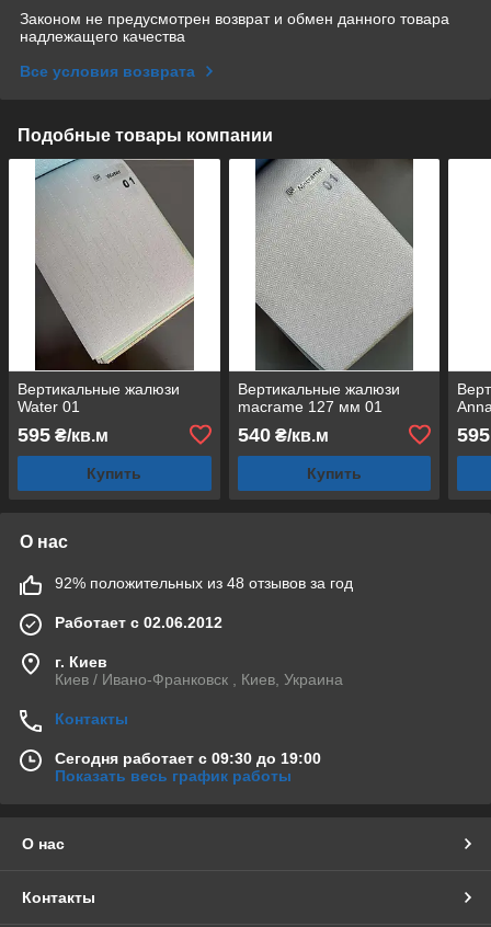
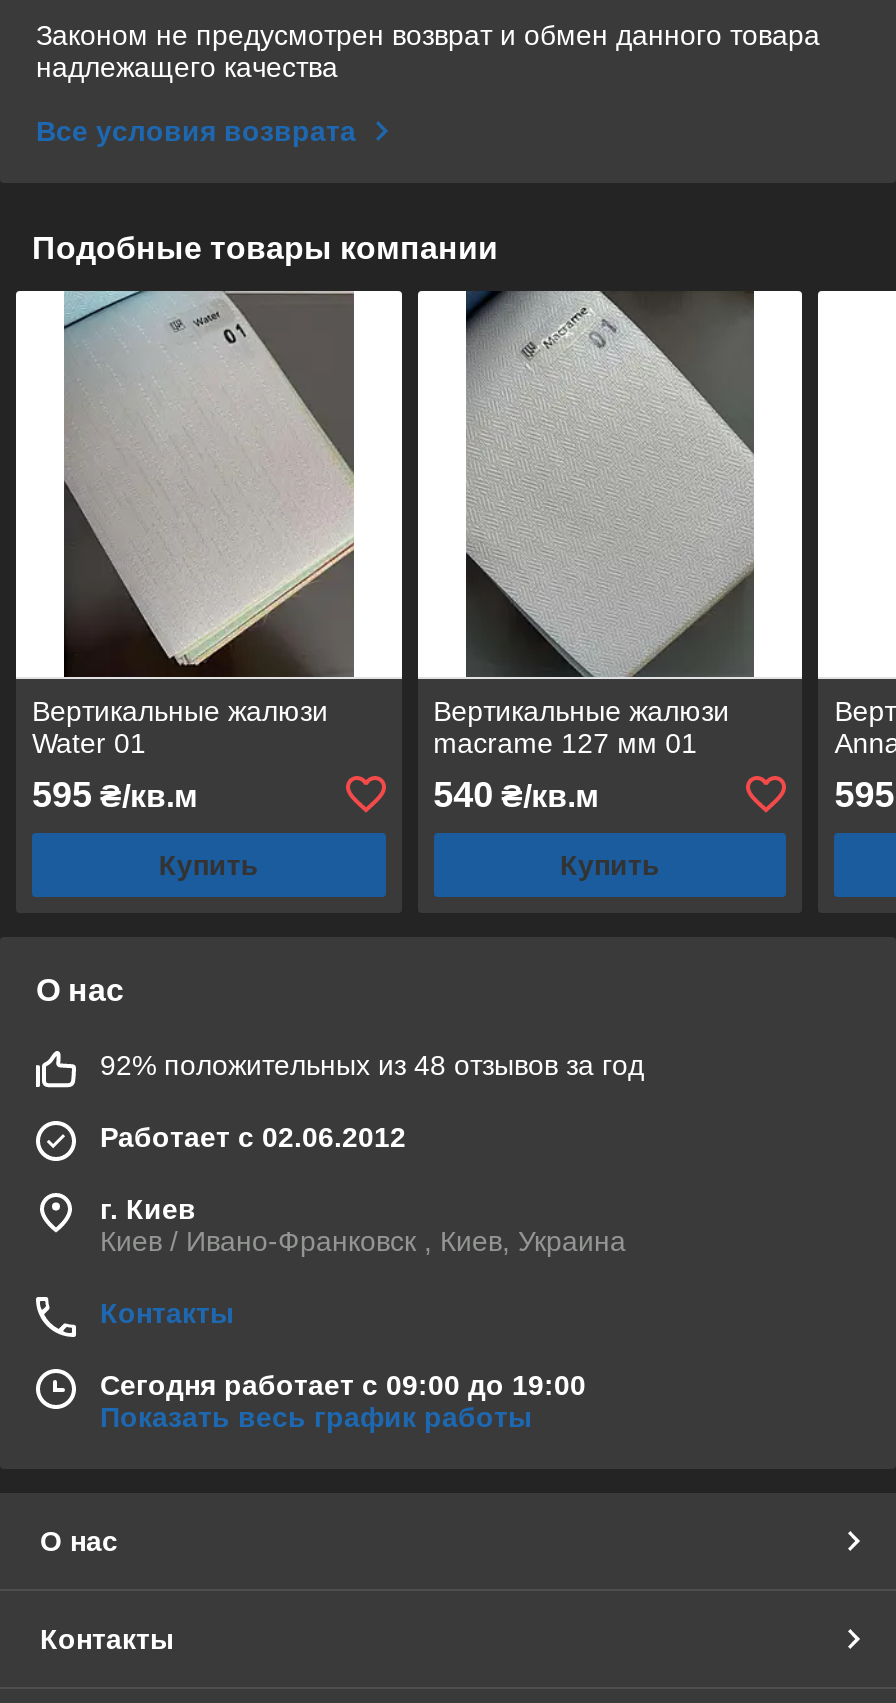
- Сегодня работает с 09:30 до 19:00
+ Сегодня работает с 09:00 до 19:00
